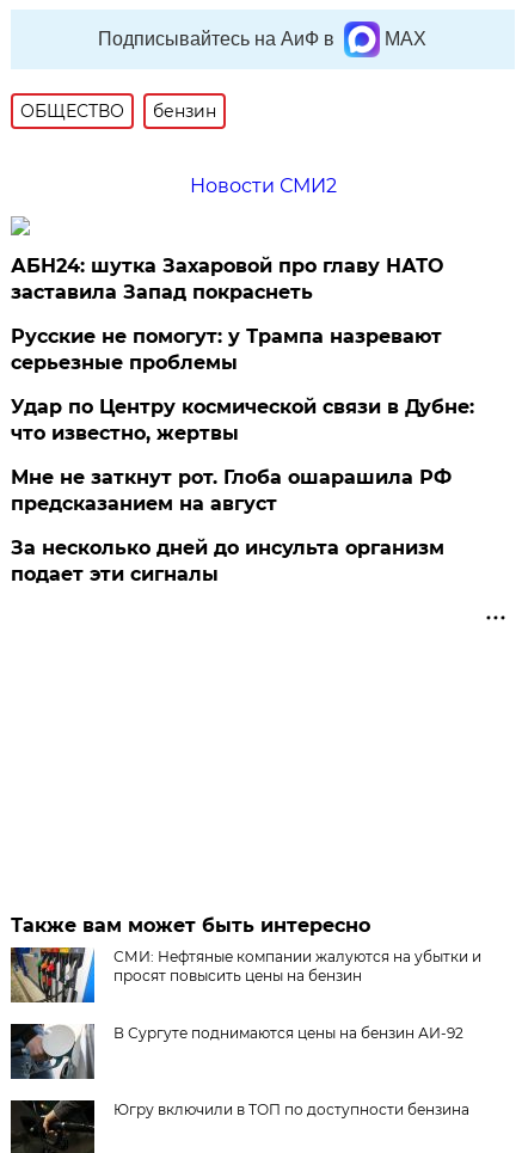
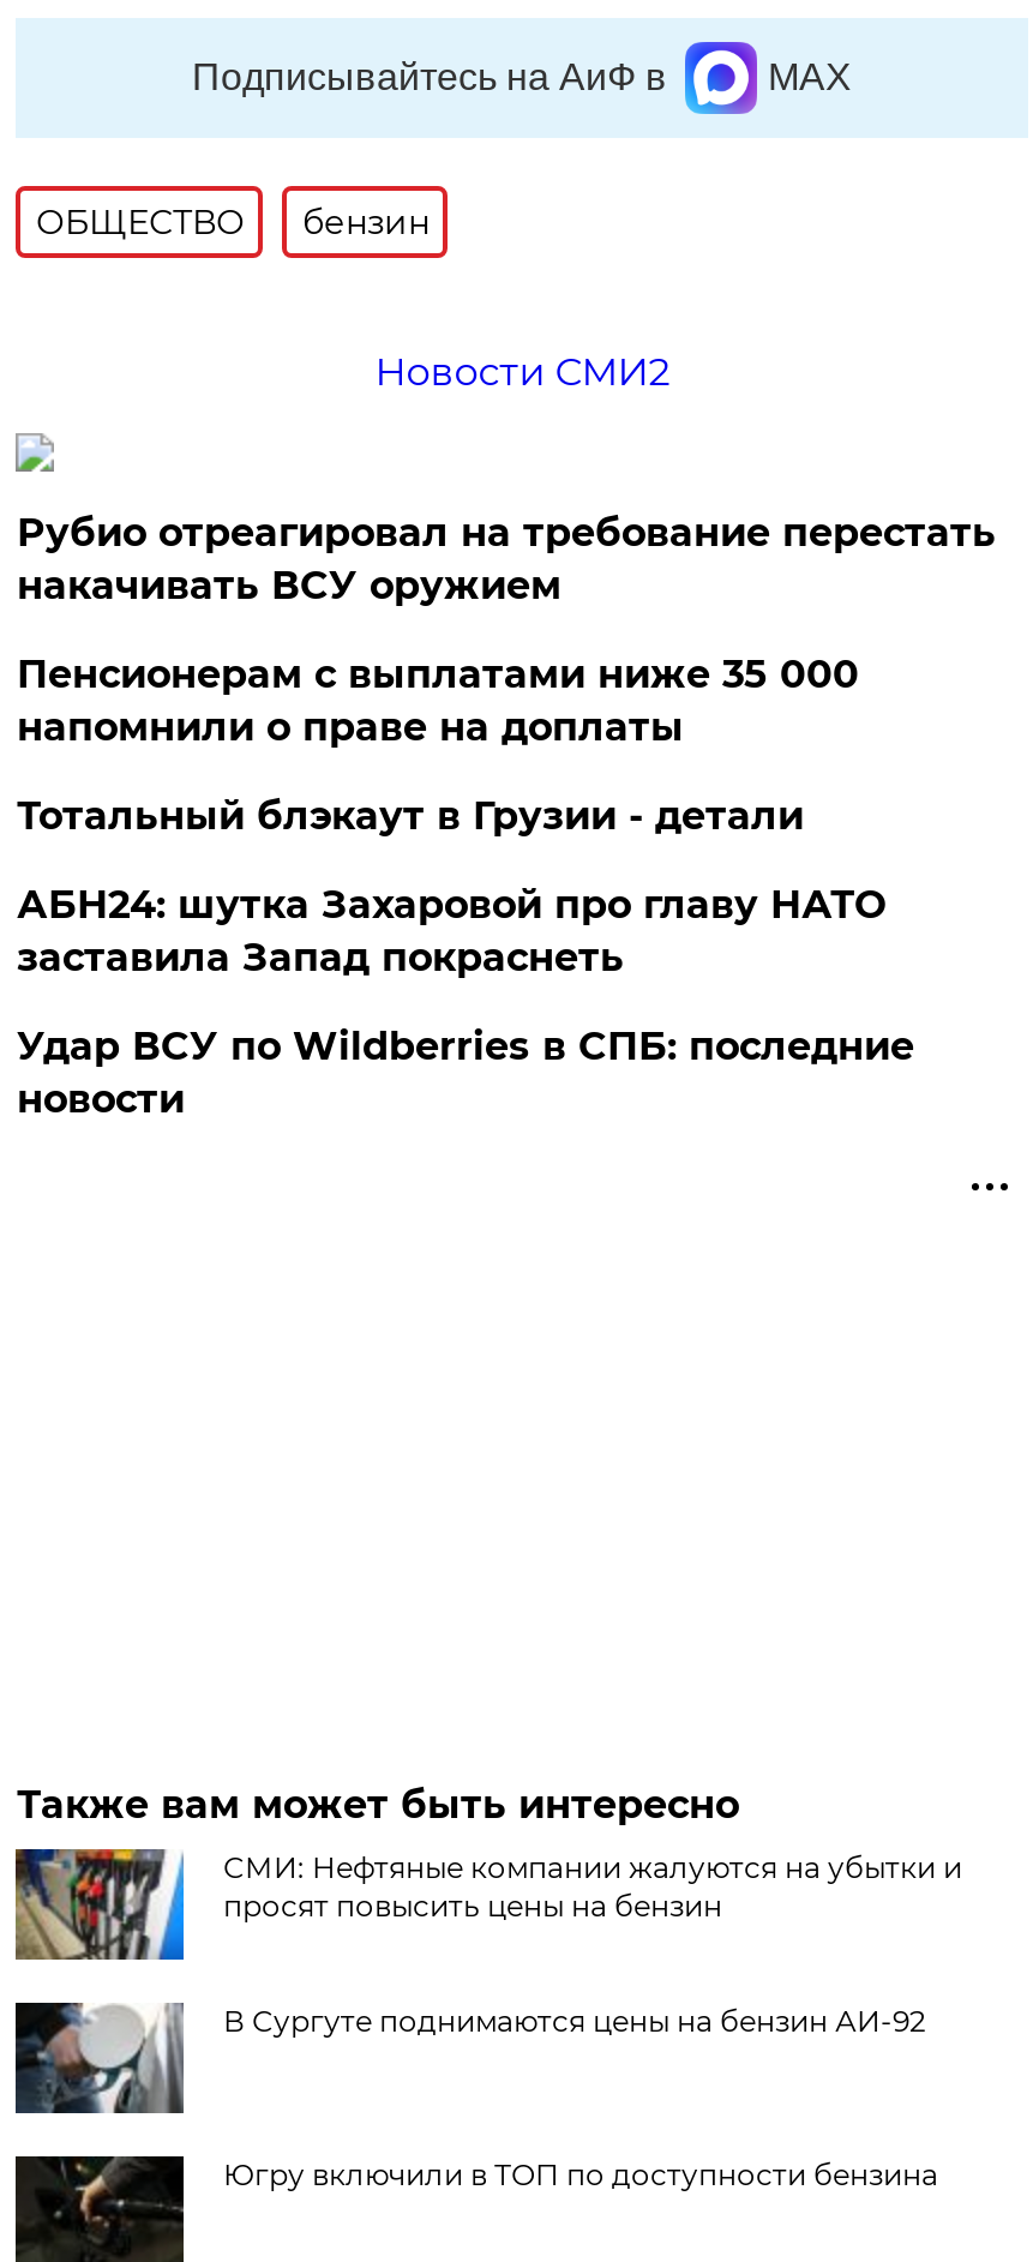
+ Рубио отреагировал на требование перестать
+ накачивать ВСУ оружием
+ Пенсионерам с выплатами ниже 35 000
+ напомнили о праве на доплаты
+ Тотальный блэкаут в Грузии - детали

moved down: АБН24: шутка Захаровой про главу НАТО | заставила Запад покраснеть

- Русские не помогут: у Трампа назревают
- серьезные проблемы
- Удар по Центру космической связи в Дубне:
- что известно, жертвы
- Мне не заткнут рот. Глоба ошарашила РФ
- предсказанием на август
- За несколько дней до инсульта организм
- подает эти сигналы
+ Удар ВСУ по Wildberries в СПБ: последние
+ новости
